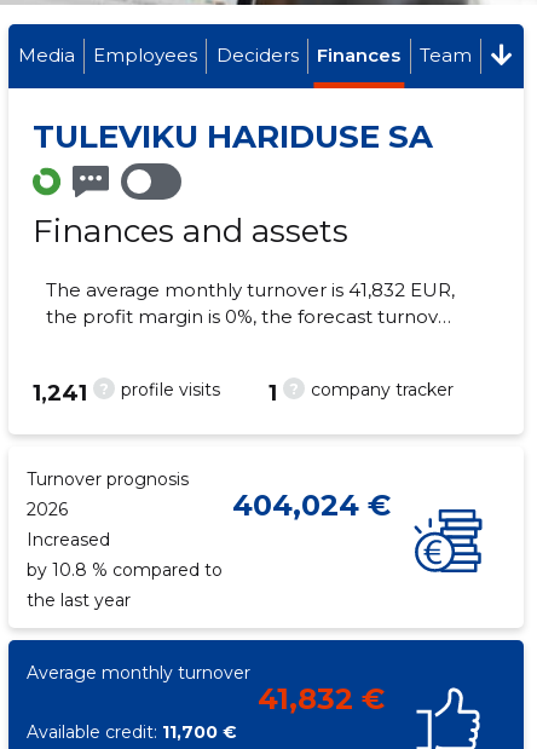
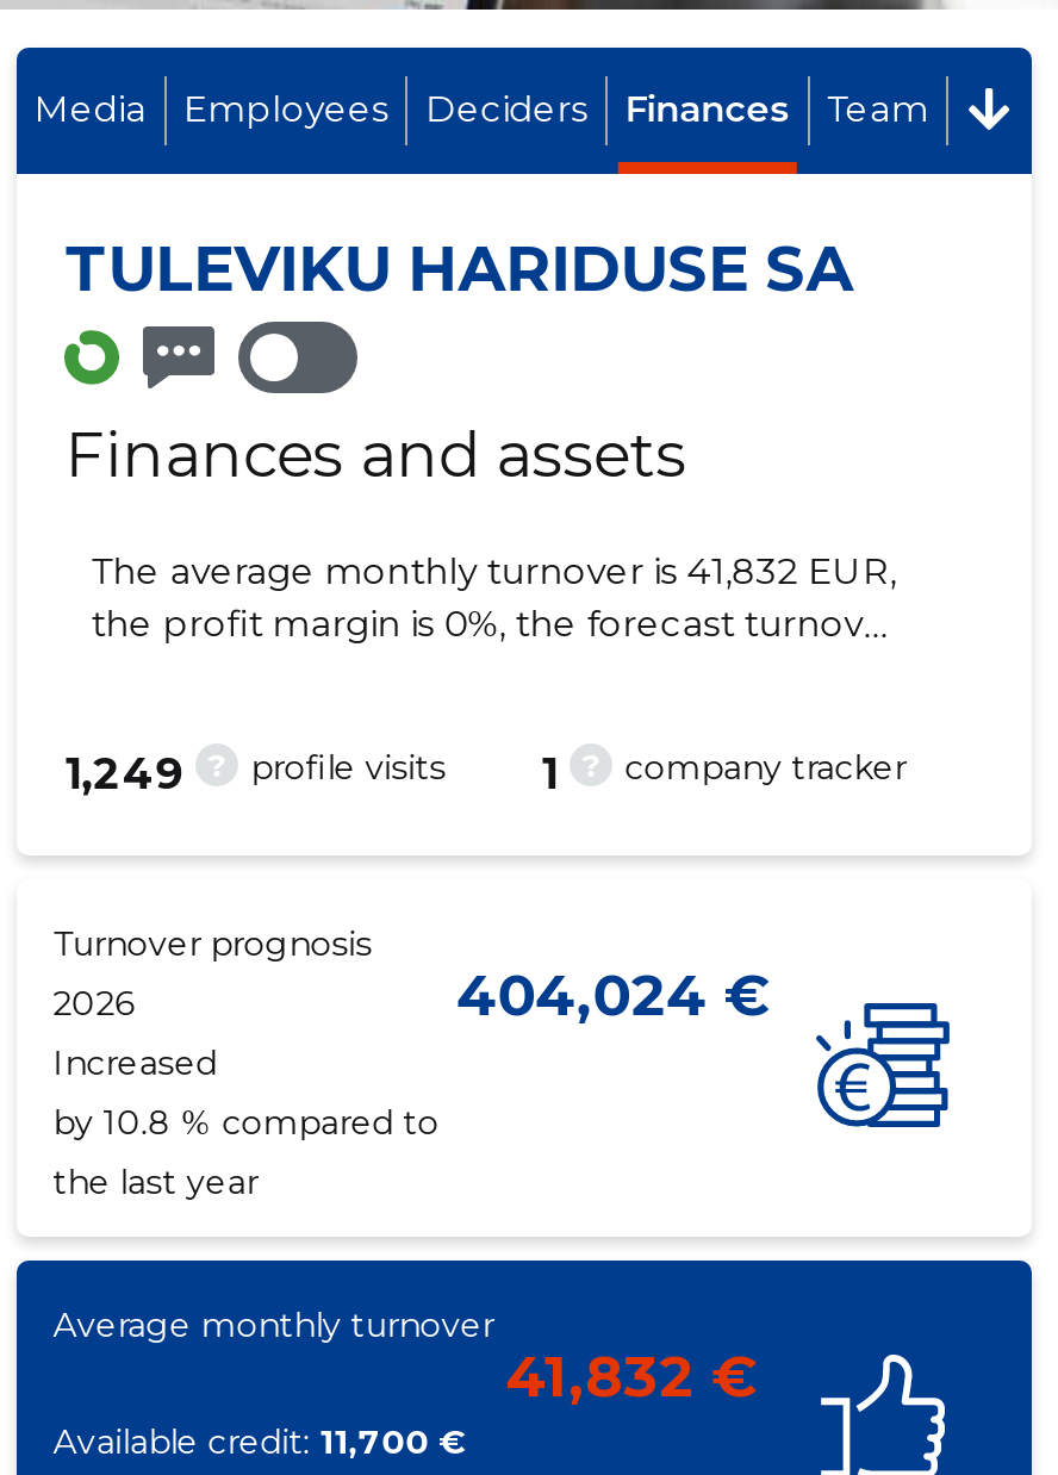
- 1,241
+ 1,249
